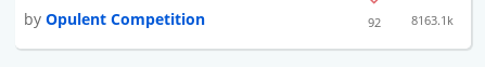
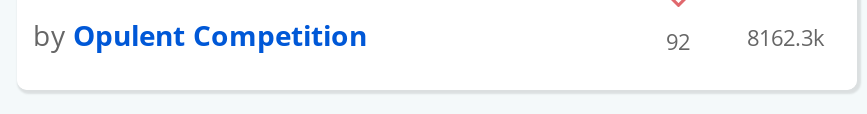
- 92 8163.1k
+ 92 8162.3k
